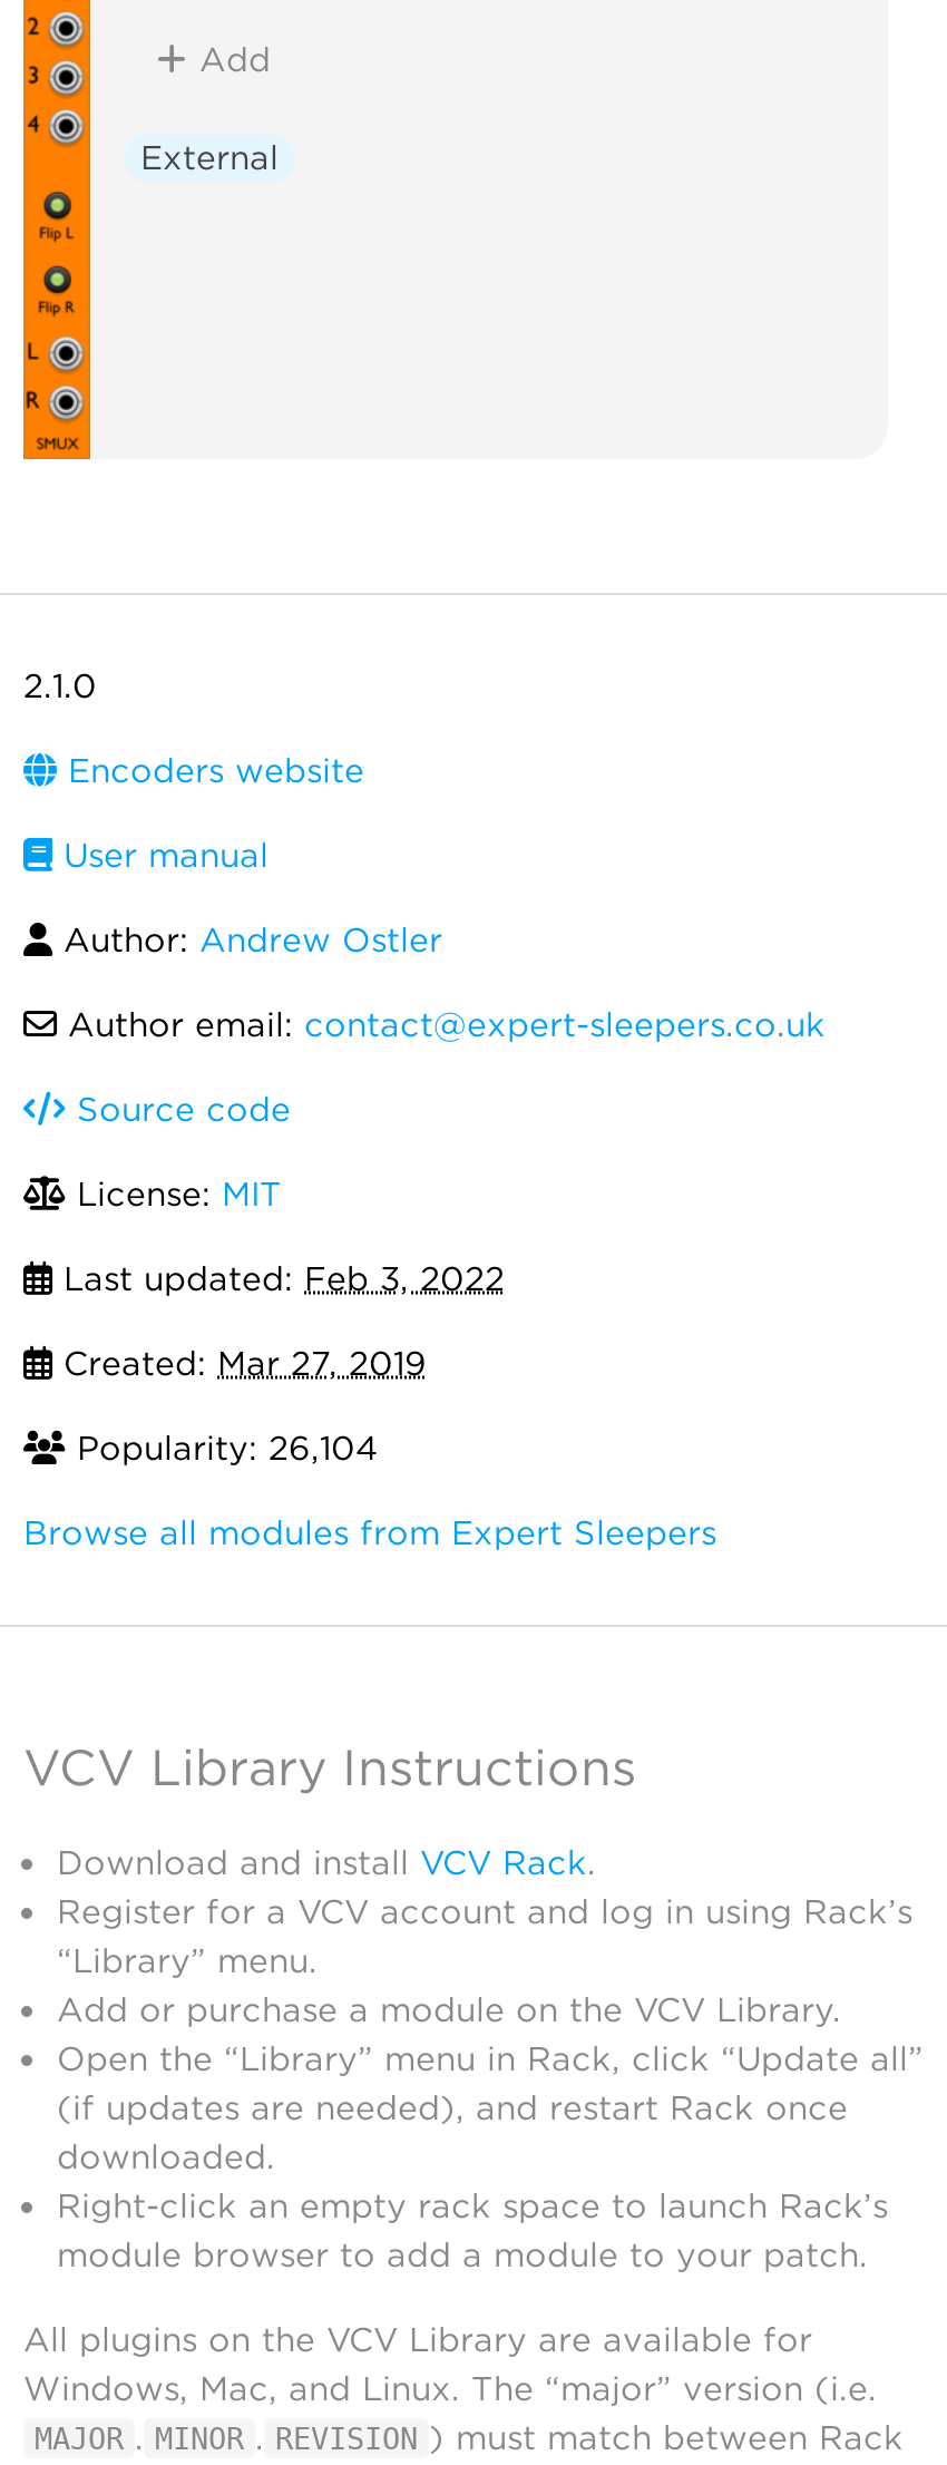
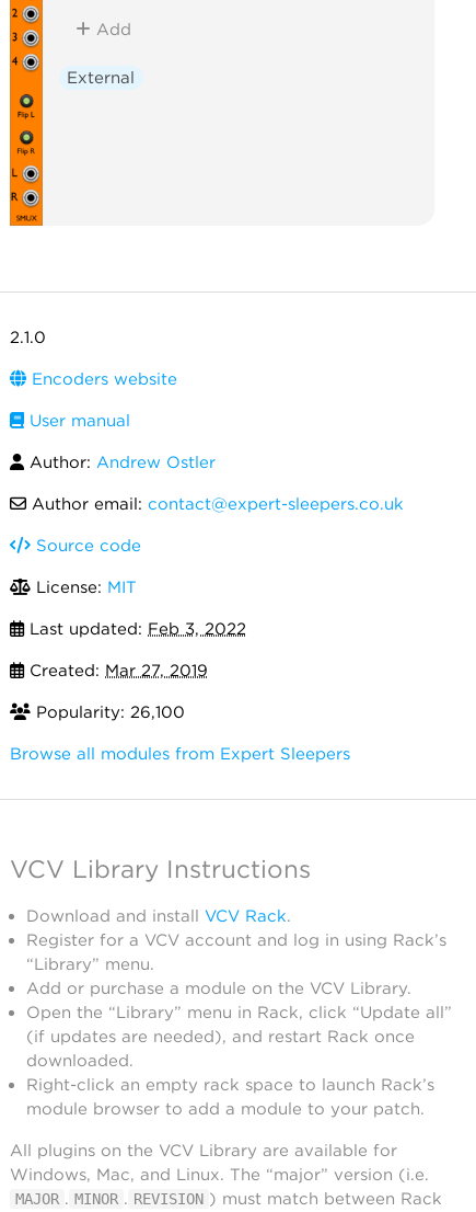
- Popularity: 26,104
+ Popularity: 26,100
